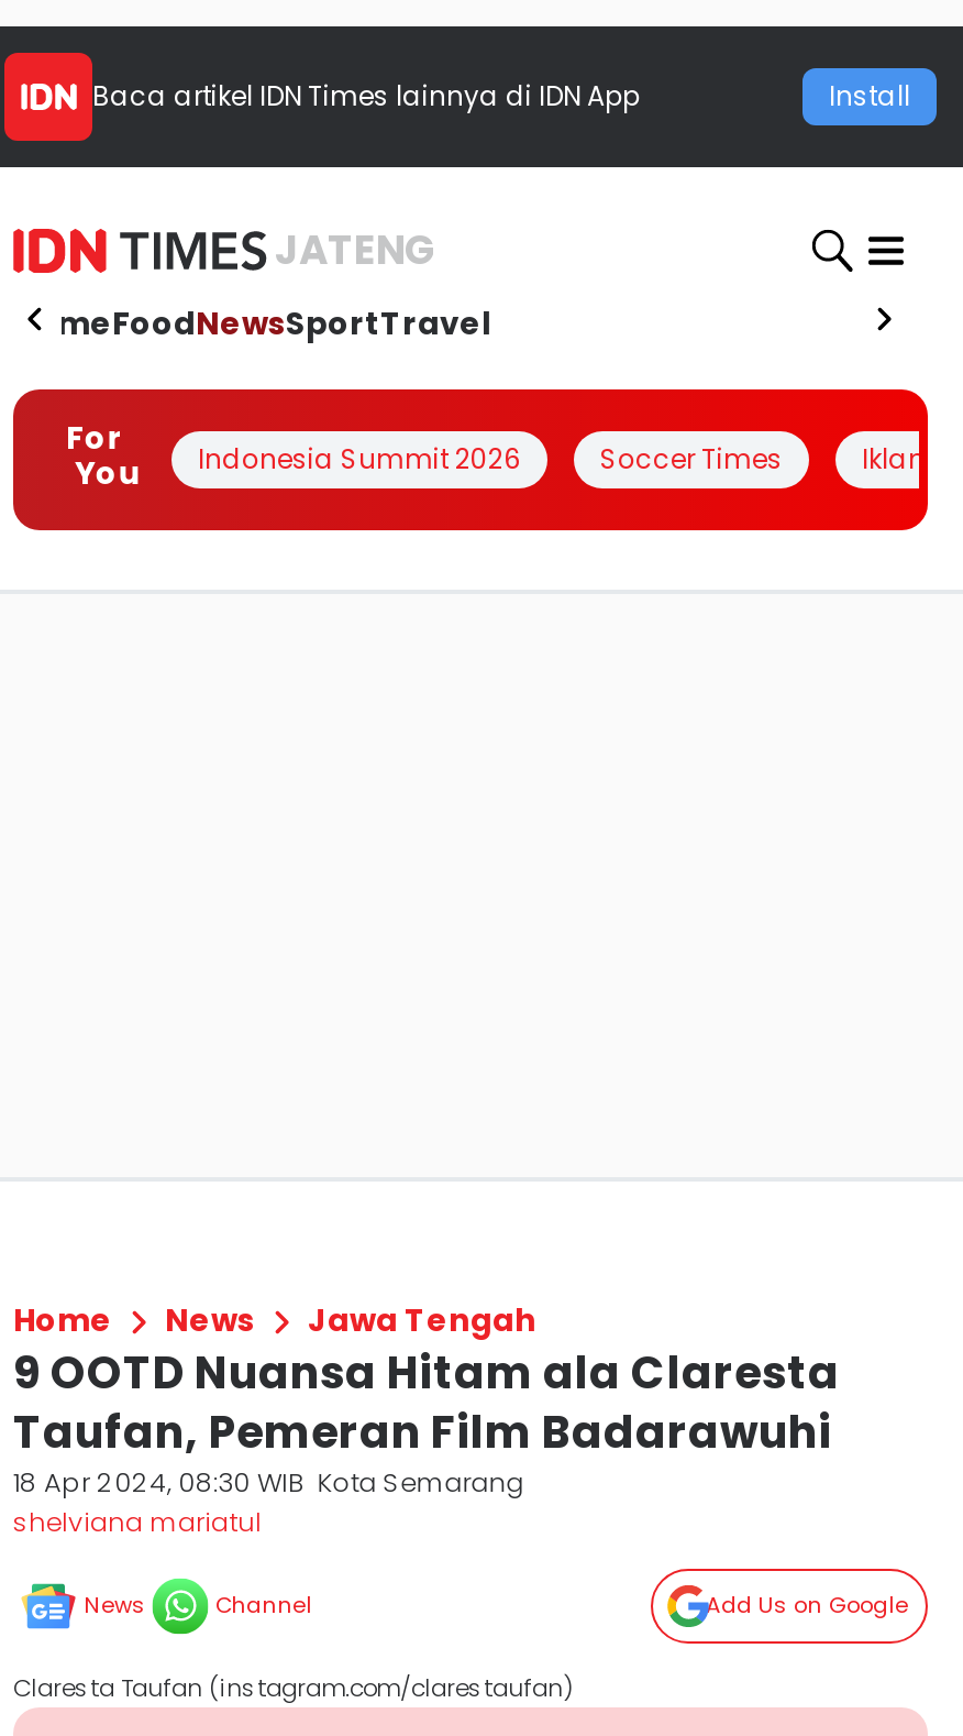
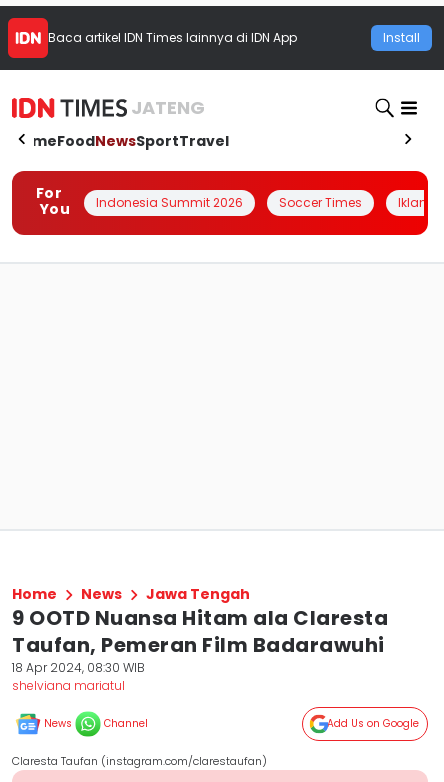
- 18 Apr 2024, 08:30 WIB Kota Semarang
+ 18 Apr 2024, 08:30 WIB
